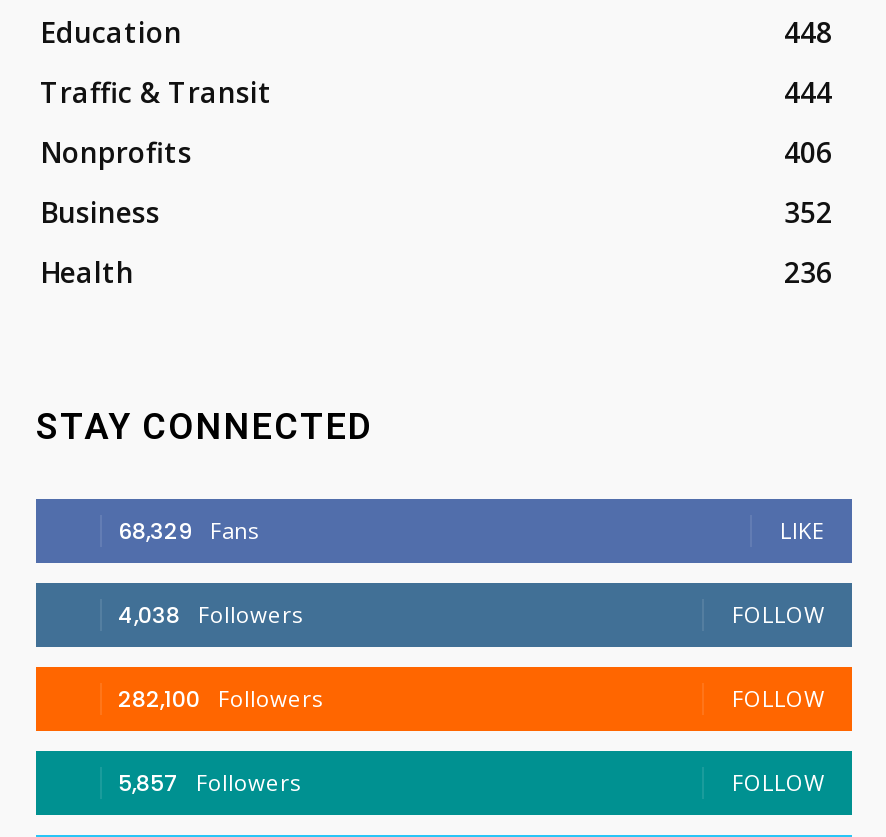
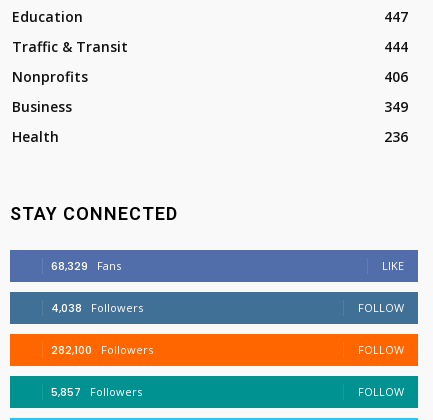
- 448
+ 447

- 352
+ 349
